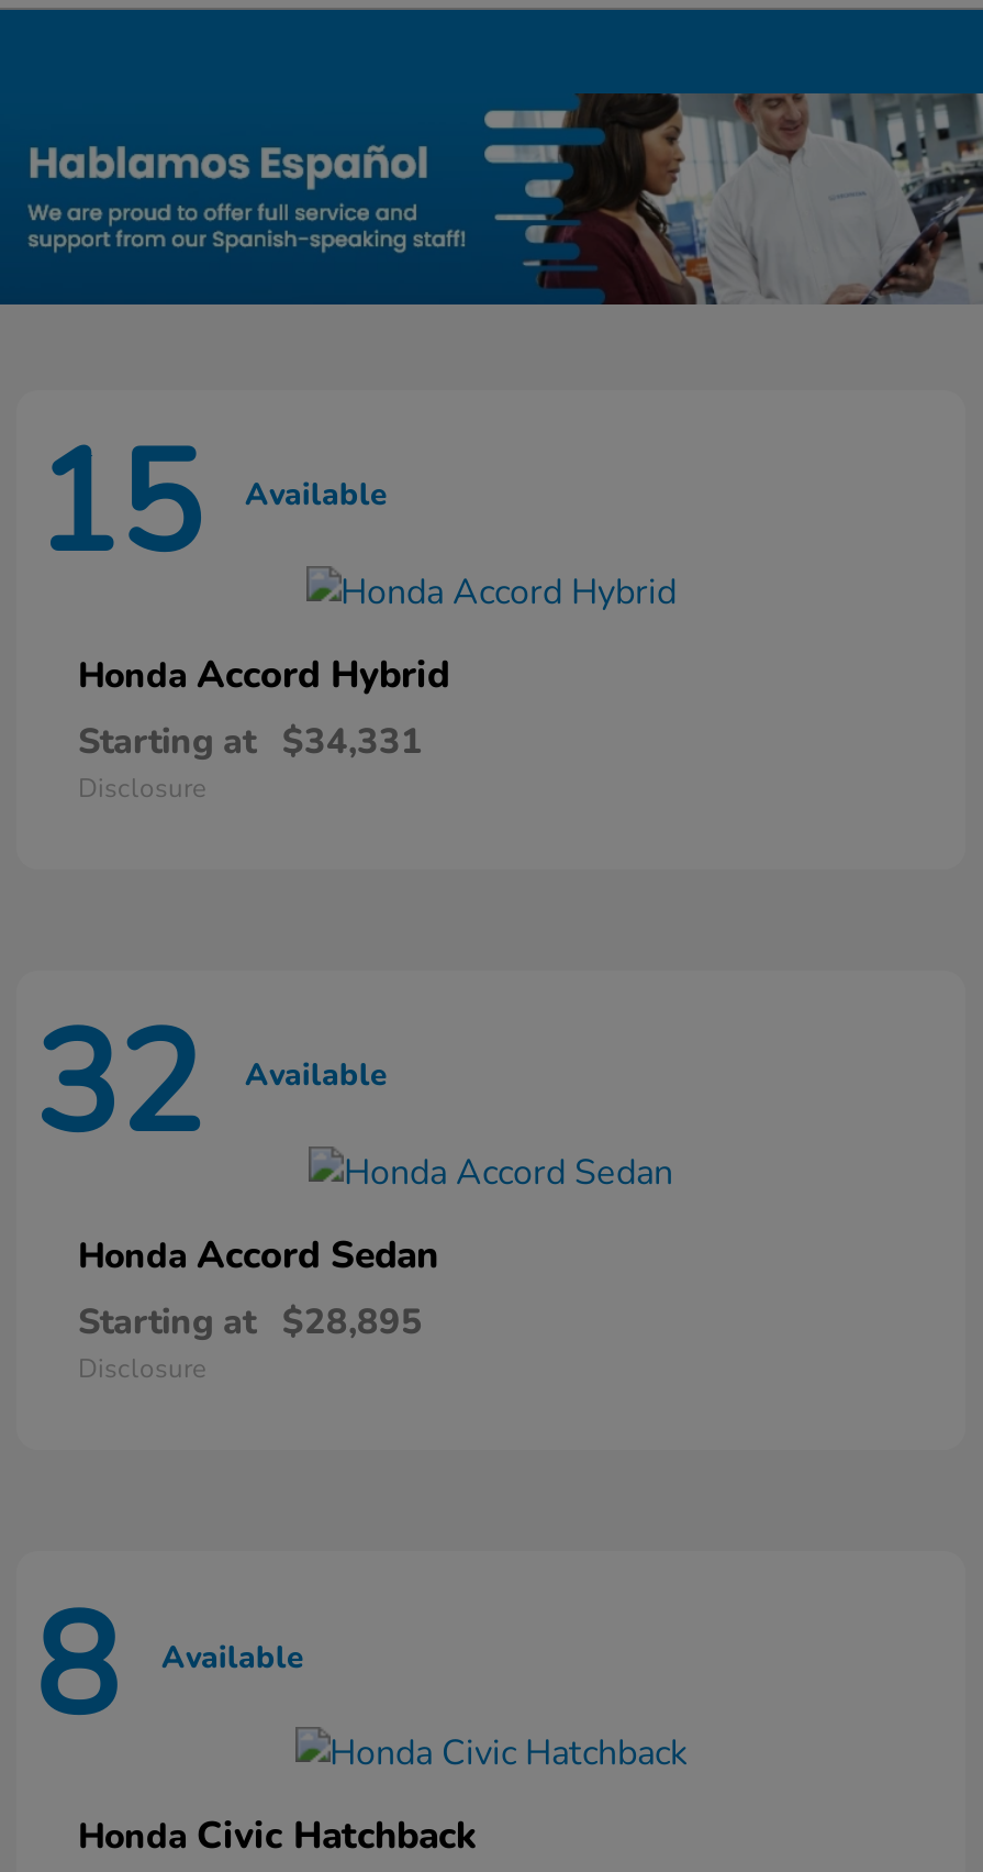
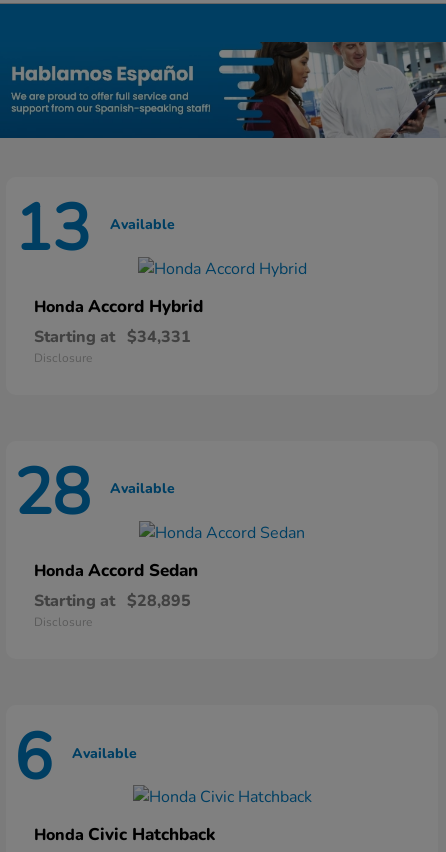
- 15 Available
+ 13 Available

- 32 Available
+ 28 Available

- 8 Available
+ 6 Available
